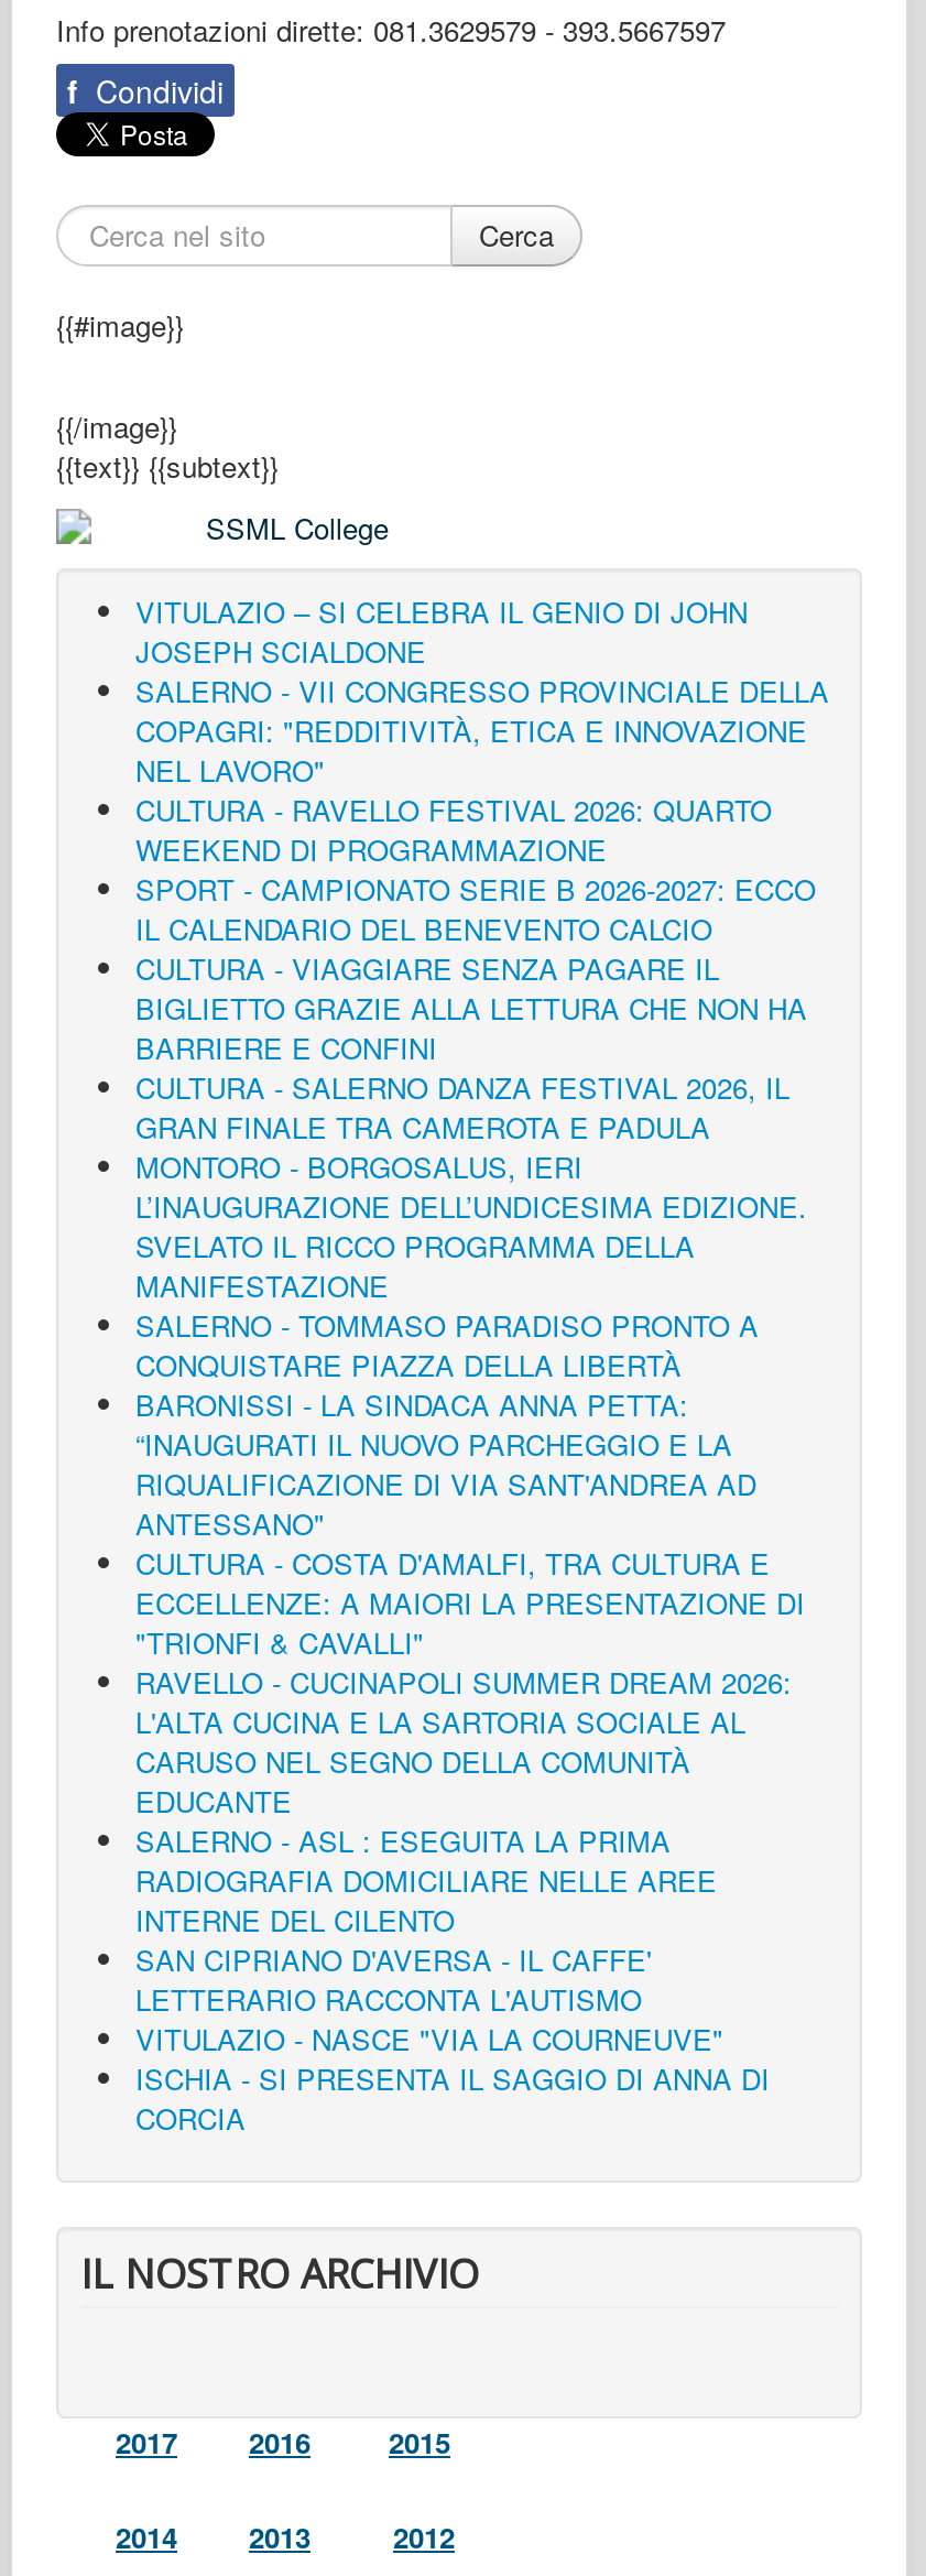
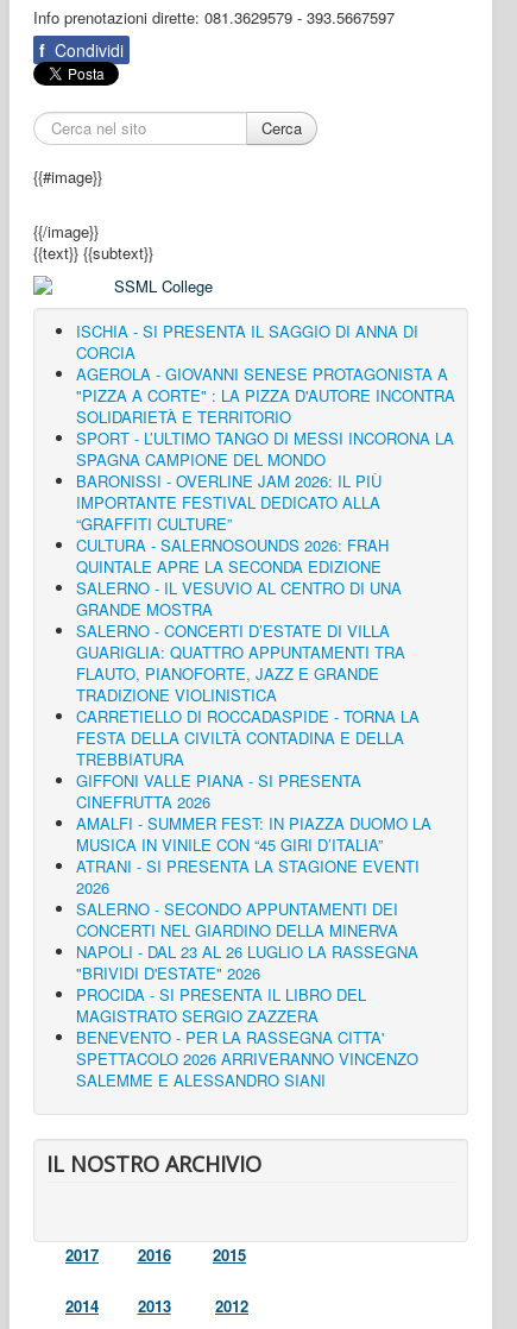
- VITULAZIO – SI CELEBRA IL GENIO DI JOHN
- JOSEPH SCIALDONE
- SALERNO - VII CONGRESSO PROVINCIALE DELLA
- COPAGRI: "REDDITIVITÀ, ETICA E INNOVAZIONE
- NEL LAVORO"
- CULTURA - RAVELLO FESTIVAL 2026: QUARTO
- WEEKEND DI PROGRAMMAZIONE
- SPORT - CAMPIONATO SERIE B 2026-2027: ECCO
- IL CALENDARIO DEL BENEVENTO CALCIO
- CULTURA - VIAGGIARE SENZA PAGARE IL
- BIGLIETTO GRAZIE ALLA LETTURA CHE NON HA
- BARRIERE E CONFINI
- CULTURA - SALERNO DANZA FESTIVAL 2026, IL
- GRAN FINALE TRA CAMEROTA E PADULA
- MONTORO - BORGOSALUS, IERI
- L’INAUGURAZIONE DELL’UNDICESIMA EDIZIONE.
- SVELATO IL RICCO PROGRAMMA DELLA
- MANIFESTAZIONE
- SALERNO - TOMMASO PARADISO PRONTO A
- CONQUISTARE PIAZZA DELLA LIBERTÀ
- BARONISSI - LA SINDACA ANNA PETTA:
- “INAUGURATI IL NUOVO PARCHEGGIO E LA
- RIQUALIFICAZIONE DI VIA SANT'ANDREA AD
- ANTESSANO"
- CULTURA - COSTA D'AMALFI, TRA CULTURA E
- ECCELLENZE: A MAIORI LA PRESENTAZIONE DI
- "TRIONFI & CAVALLI"
- RAVELLO - CUCINAPOLI SUMMER DREAM 2026:
- L'ALTA CUCINA E LA SARTORIA SOCIALE AL
- CARUSO NEL SEGNO DELLA COMUNITÀ
- EDUCANTE
- SALERNO - ASL : ESEGUITA LA PRIMA
- RADIOGRAFIA DOMICILIARE NELLE AREE
- INTERNE DEL CILENTO
- SAN CIPRIANO D'AVERSA - IL CAFFE'
- LETTERARIO RACCONTA L'AUTISMO
- VITULAZIO - NASCE "VIA LA COURNEUVE"

moved up: ISCHIA - SI PRESENTA IL SAGGIO DI ANNA DI | CORCIA

+ AGEROLA - GIOVANNI SENESE PROTAGONISTA A
+ "PIZZA A CORTE" : LA PIZZA D'AUTORE INCONTRA
+ SOLIDARIETÀ E TERRITORIO
+ SPORT - L’ULTIMO TANGO DI MESSI INCORONA LA
+ SPAGNA CAMPIONE DEL MONDO
+ BARONISSI - OVERLINE JAM 2026: IL PIÙ
+ IMPORTANTE FESTIVAL DEDICATO ALLA
+ “GRAFFITI CULTURE”
+ CULTURA - SALERNOSOUNDS 2026: FRAH
+ QUINTALE APRE LA SECONDA EDIZIONE
+ SALERNO - IL VESUVIO AL CENTRO DI UNA
+ GRANDE MOSTRA
+ SALERNO - CONCERTI D’ESTATE DI VILLA
+ GUARIGLIA: QUATTRO APPUNTAMENTI TRA
+ FLAUTO, PIANOFORTE, JAZZ E GRANDE
+ TRADIZIONE VIOLINISTICA
+ CARRETIELLO DI ROCCADASPIDE - TORNA LA
+ FESTA DELLA CIVILTÀ CONTADINA E DELLA
+ TREBBIATURA
+ GIFFONI VALLE PIANA - SI PRESENTA
+ CINEFRUTTA 2026
+ AMALFI - SUMMER FEST: IN PIAZZA DUOMO LA
+ MUSICA IN VINILE CON “45 GIRI D’ITALIA”
+ ATRANI - SI PRESENTA LA STAGIONE EVENTI
+ 2026
+ SALERNO - SECONDO APPUNTAMENTI DEI
+ CONCERTI NEL GIARDINO DELLA MINERVA
+ NAPOLI - DAL 23 AL 26 LUGLIO LA RASSEGNA
+ "BRIVIDI D'ESTATE" 2026
+ PROCIDA - SI PRESENTA IL LIBRO DEL
+ MAGISTRATO SERGIO ZAZZERA
+ BENEVENTO - PER LA RASSEGNA CITTA'
+ SPETTACOLO 2026 ARRIVERANNO VINCENZO
+ SALEMME E ALESSANDRO SIANI
